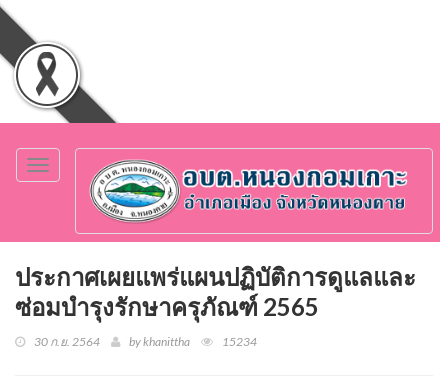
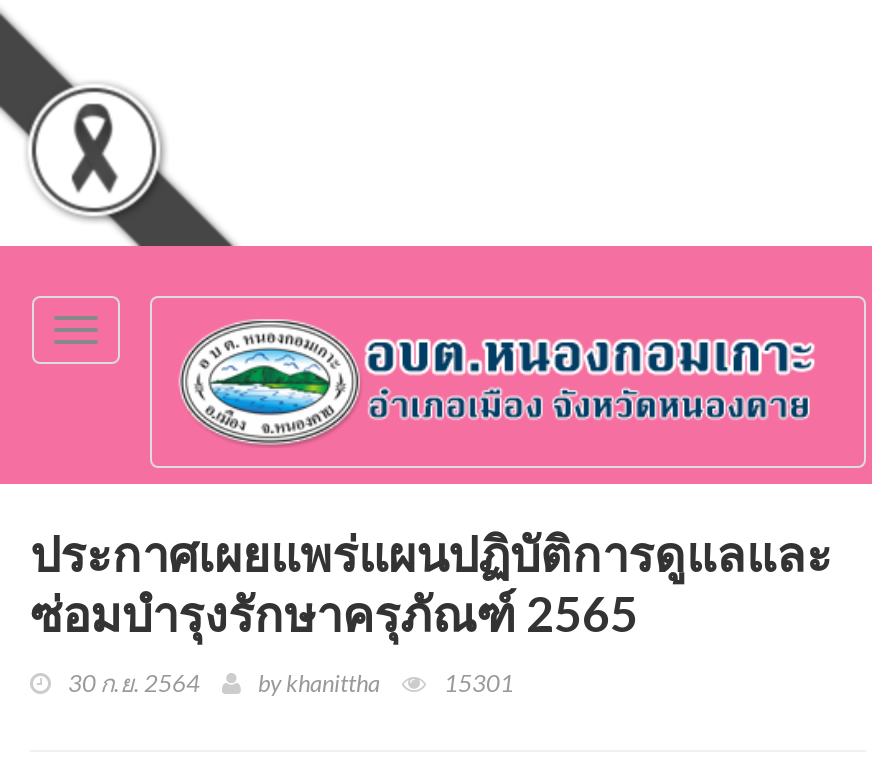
- 15234
+ 15301
